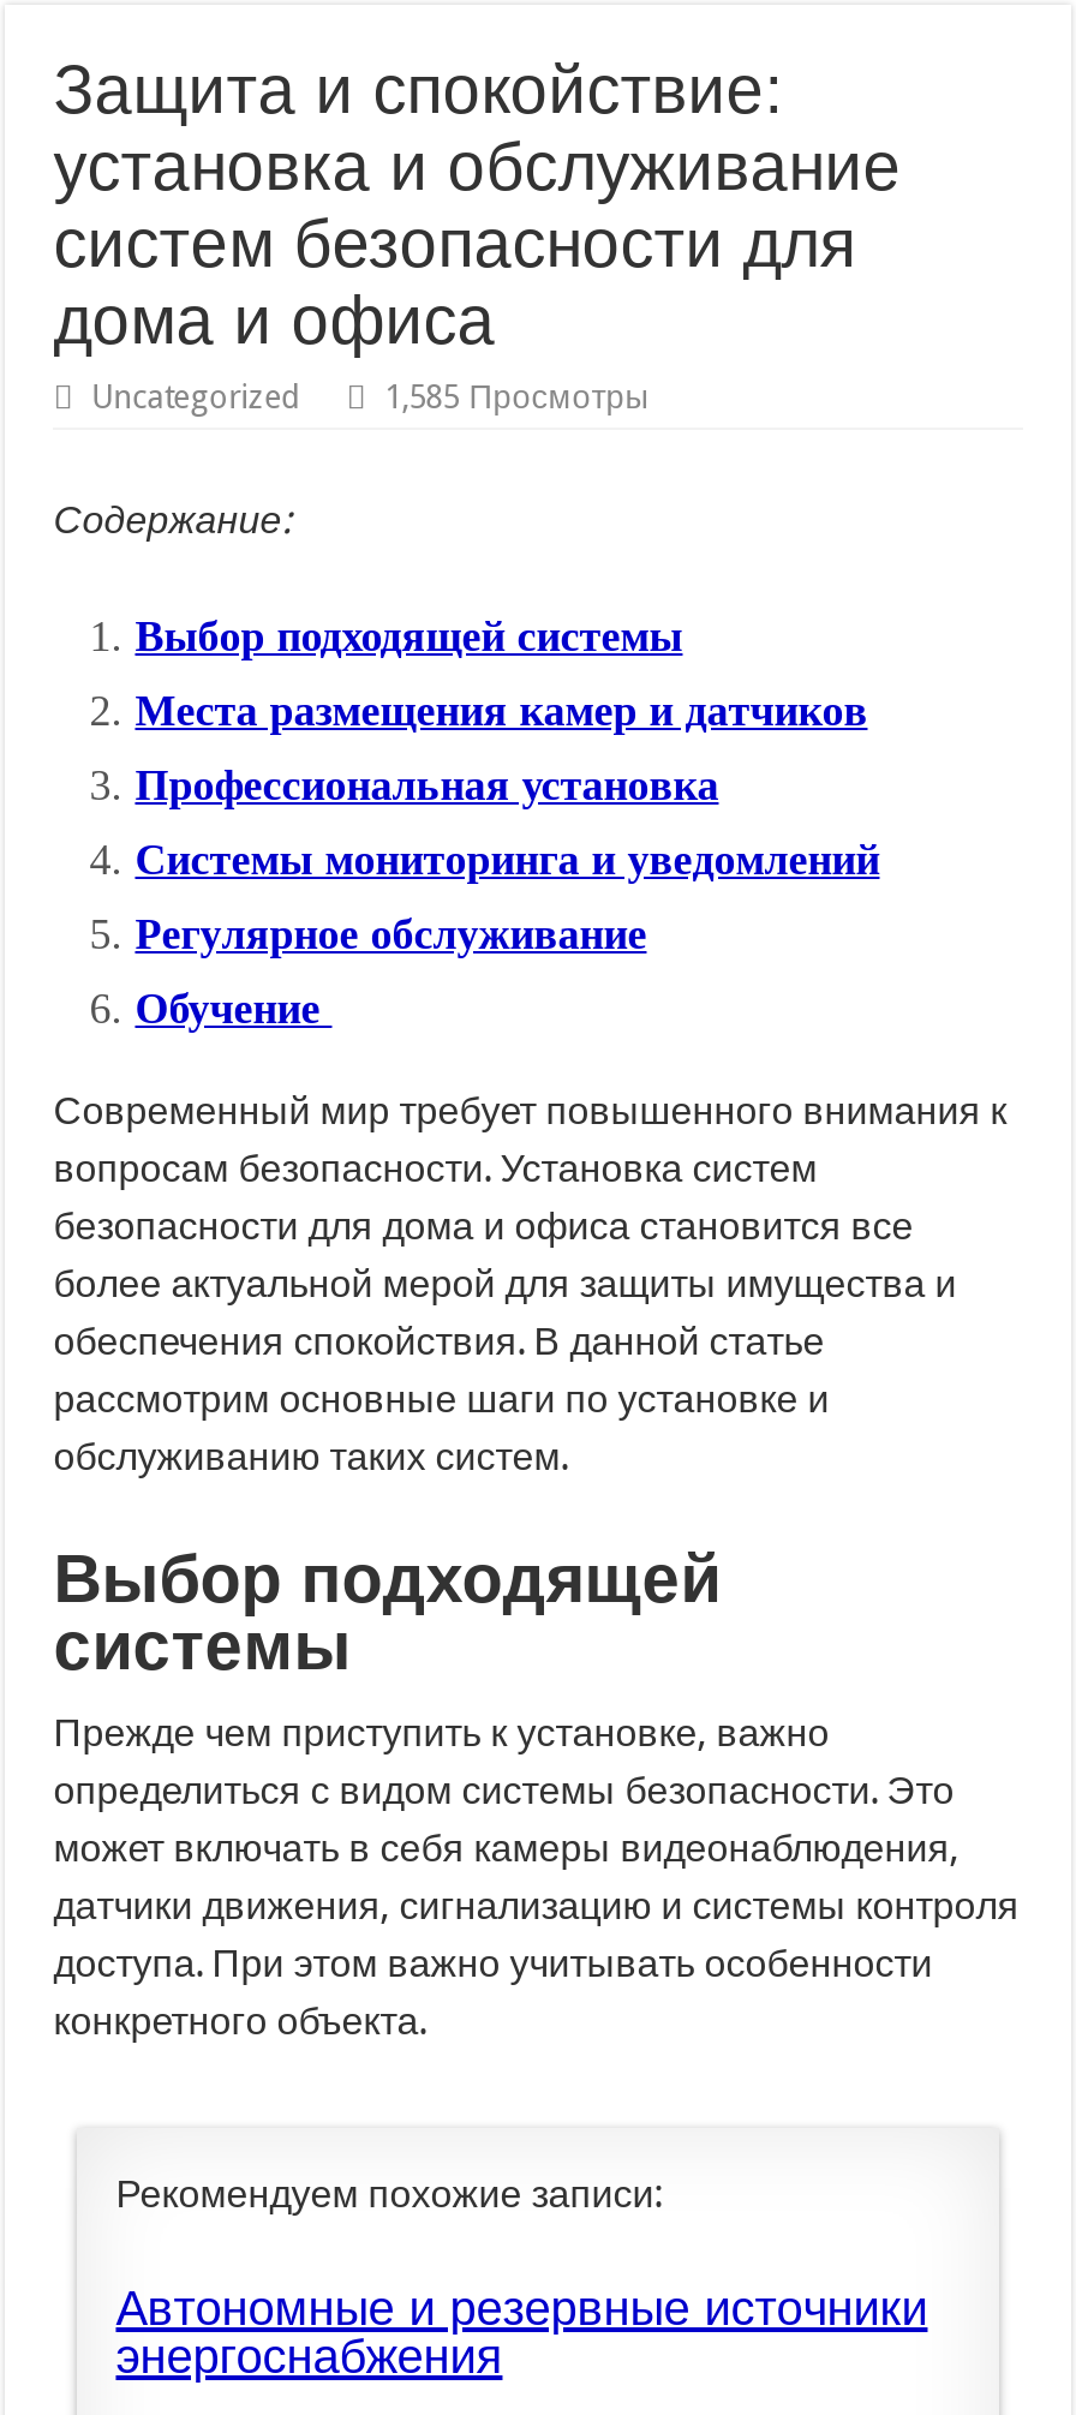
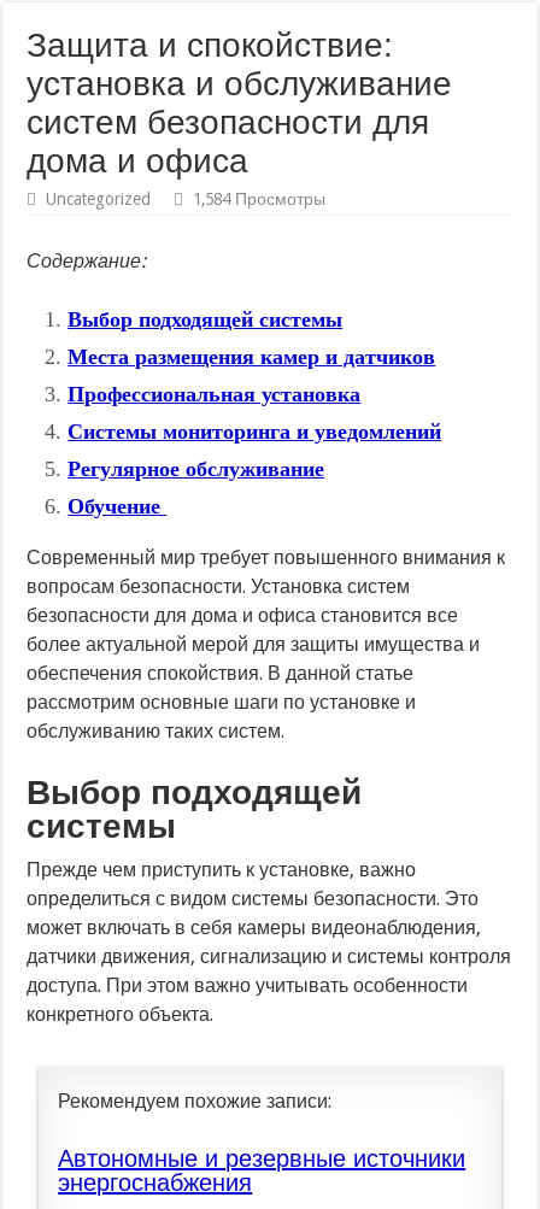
- 1,585 Просмотры
+ 1,584 Просмотры
